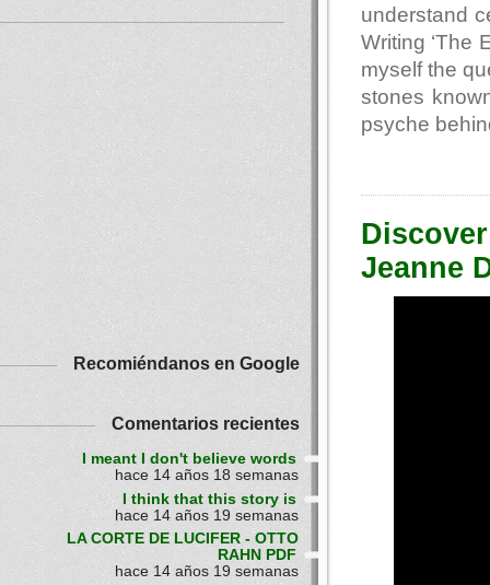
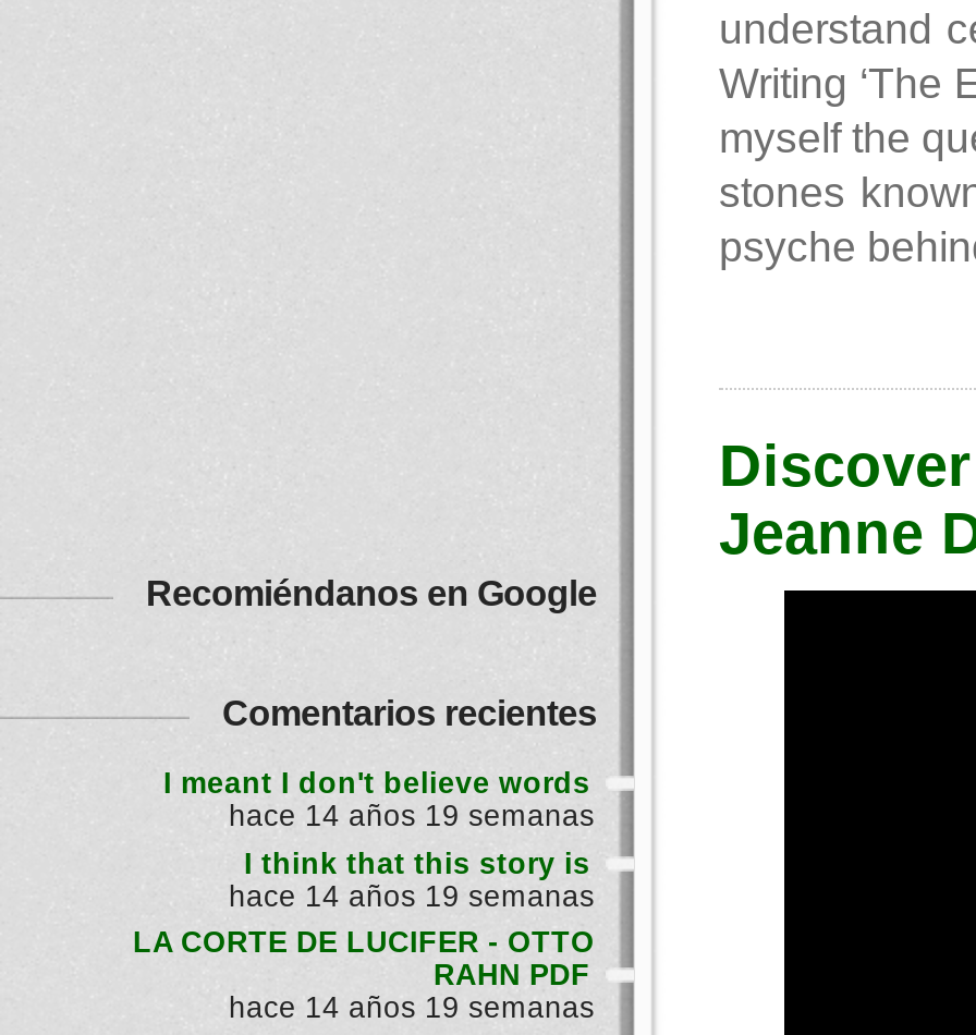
- hace 14 años 18 semanas
+ hace 14 años 19 semanas
